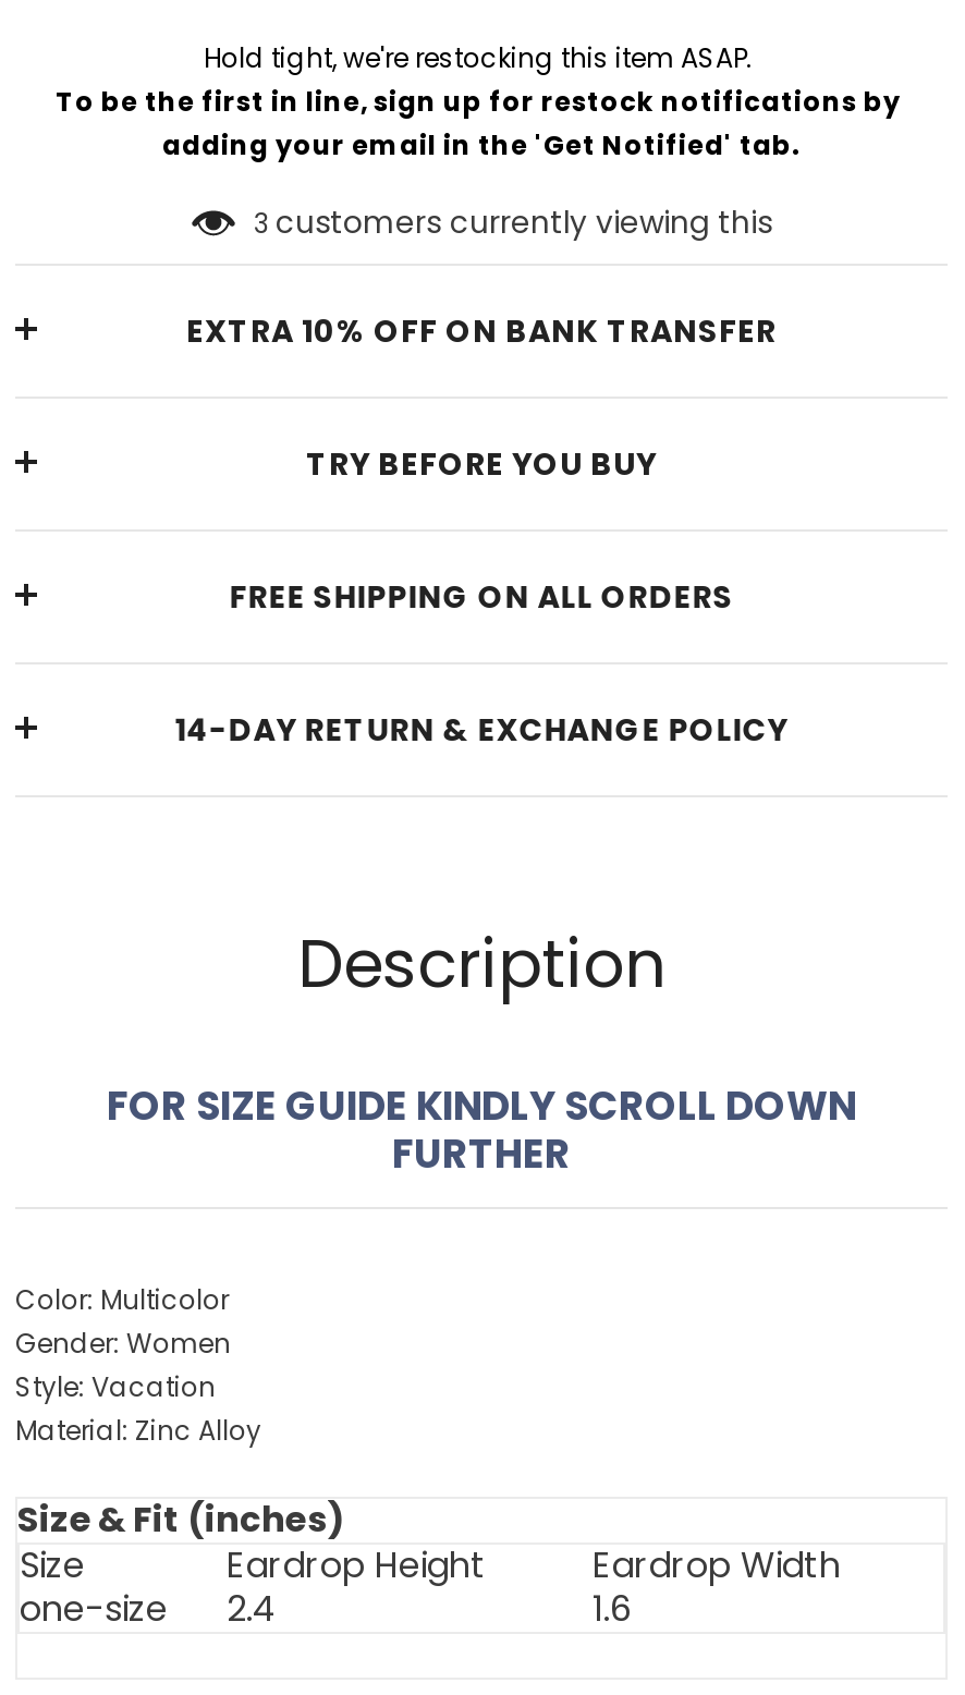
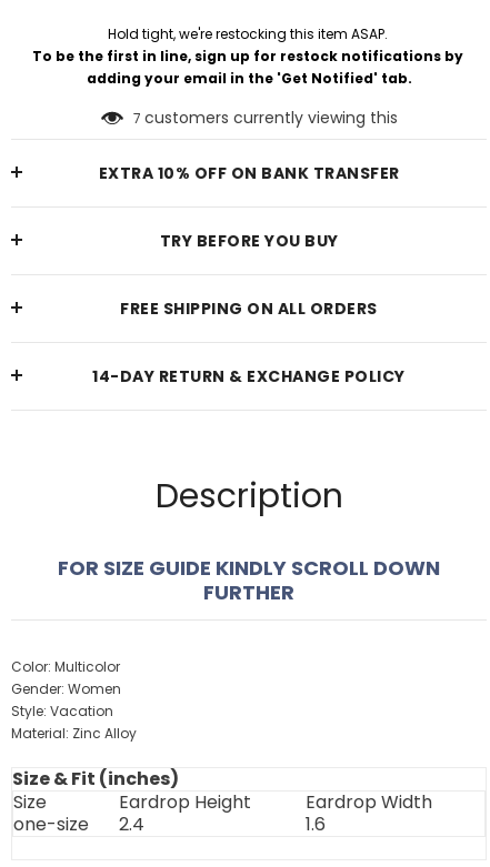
- 3 customers currently viewing this
+ 7 customers currently viewing this
